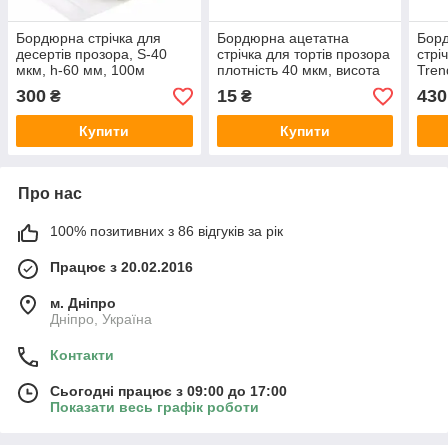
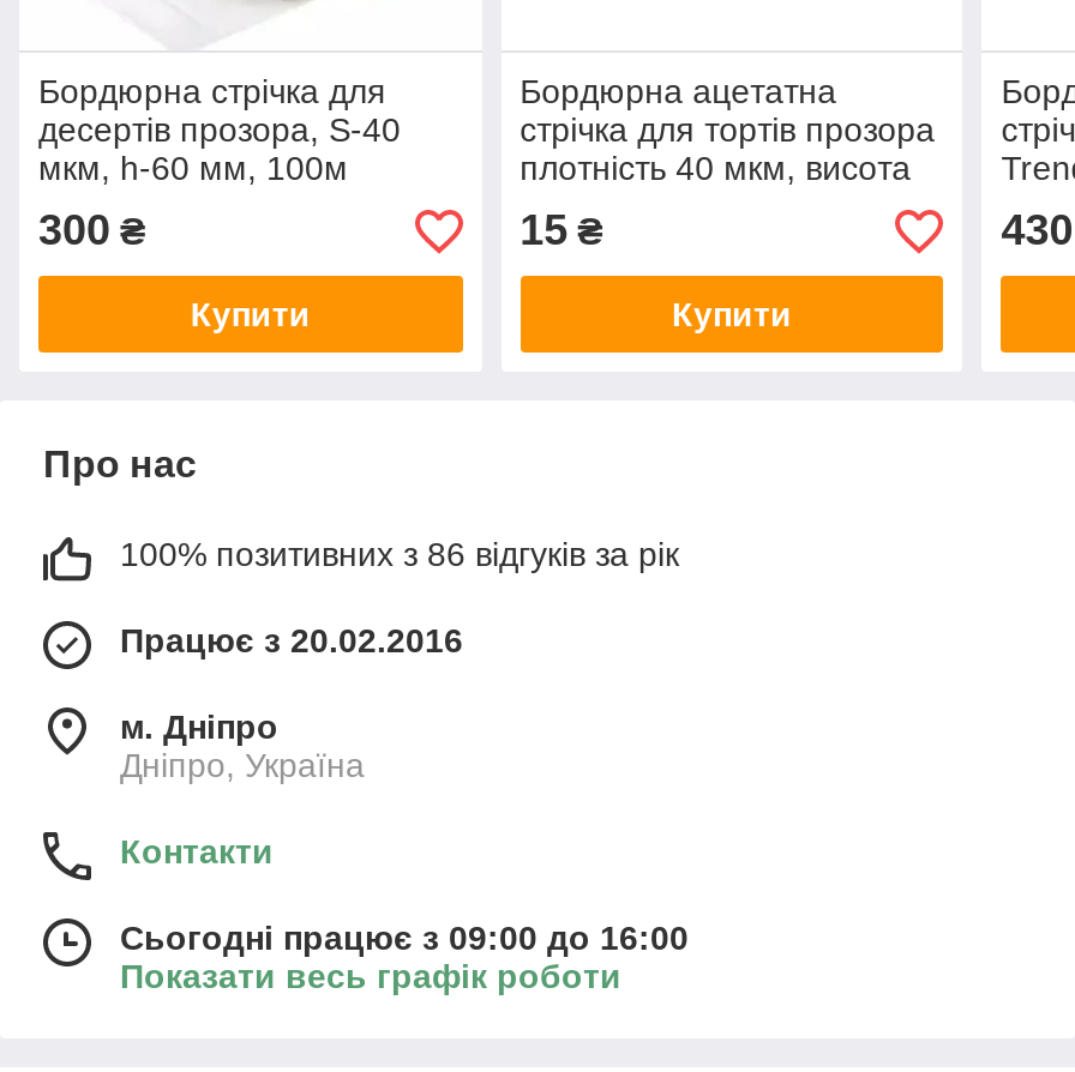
- Сьогодні працює з 09:00 до 17:00
+ Сьогодні працює з 09:00 до 16:00
